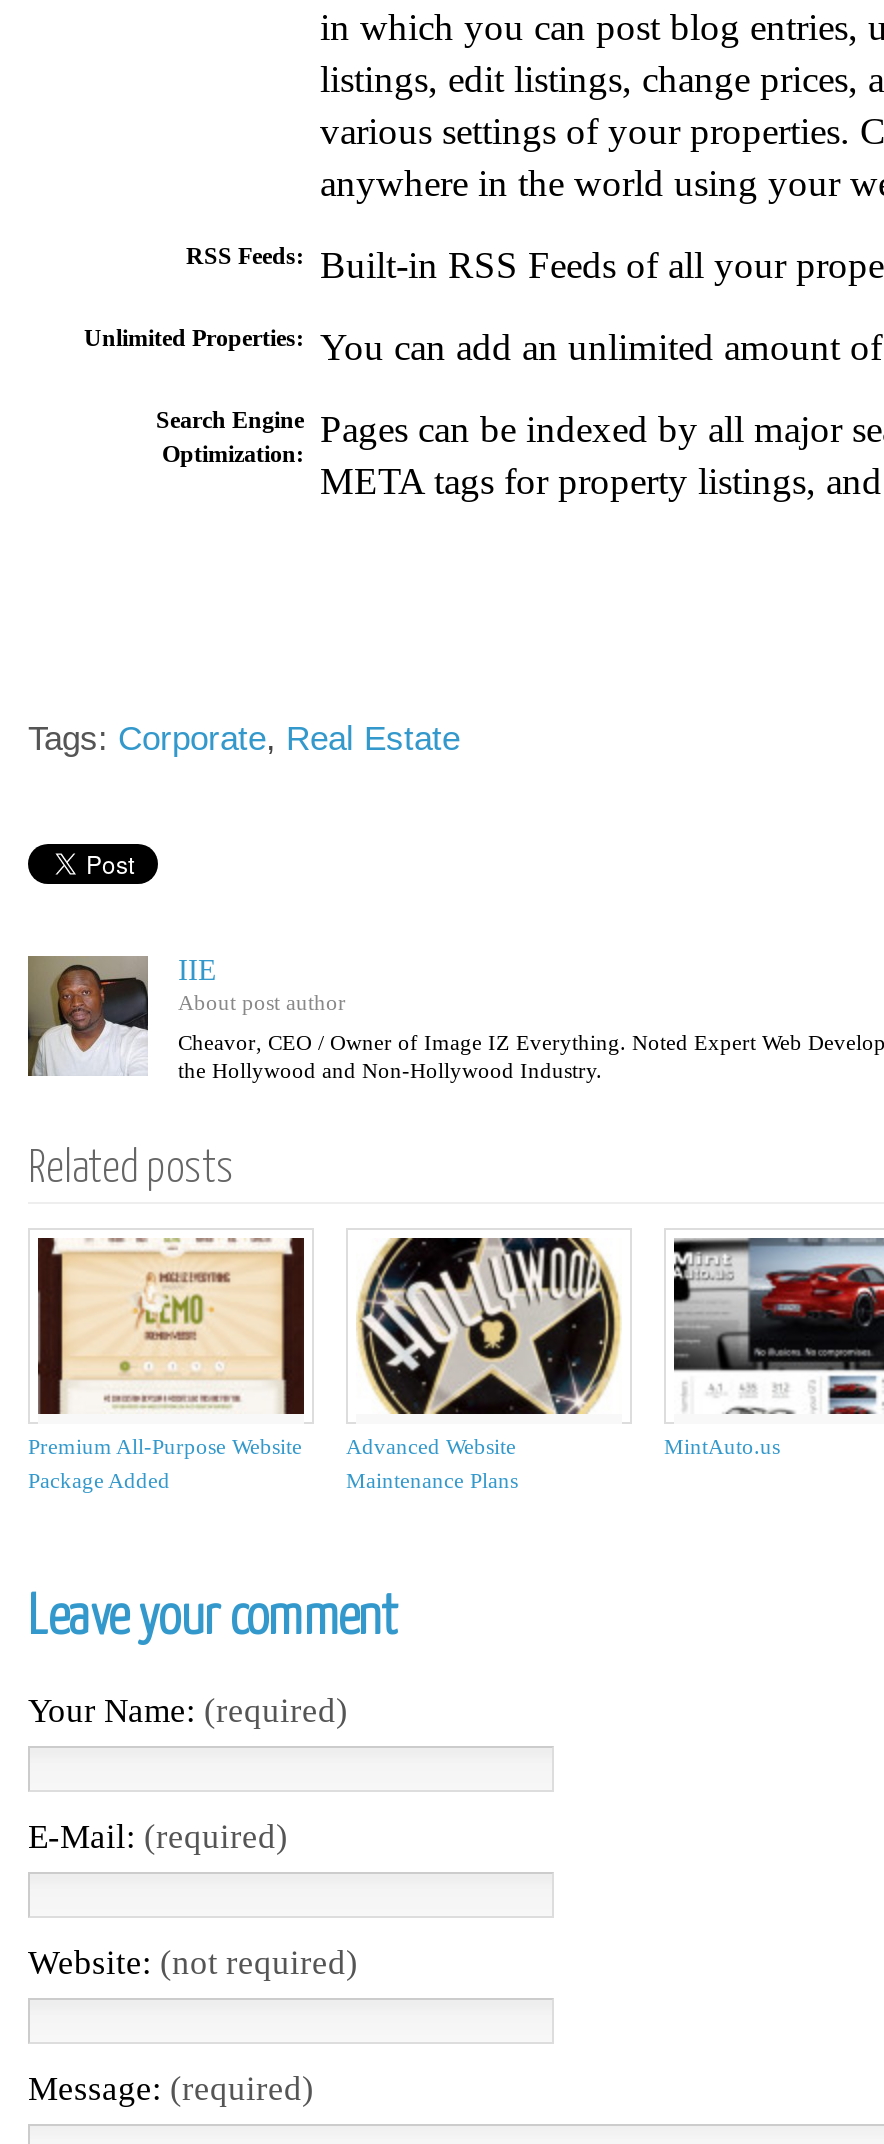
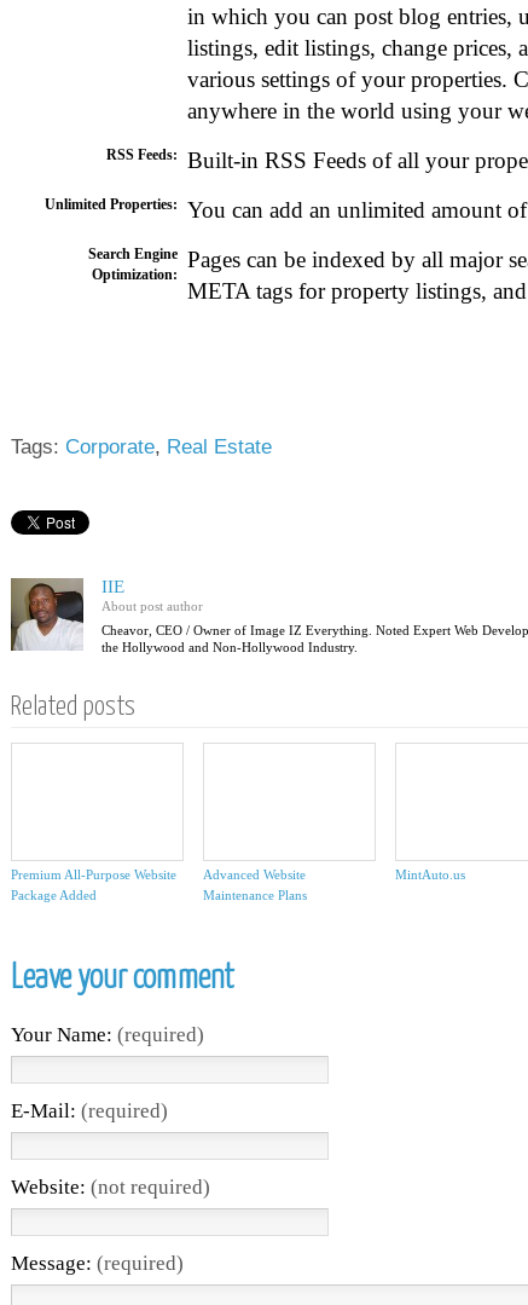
- [image]

- [image]

- [image]
